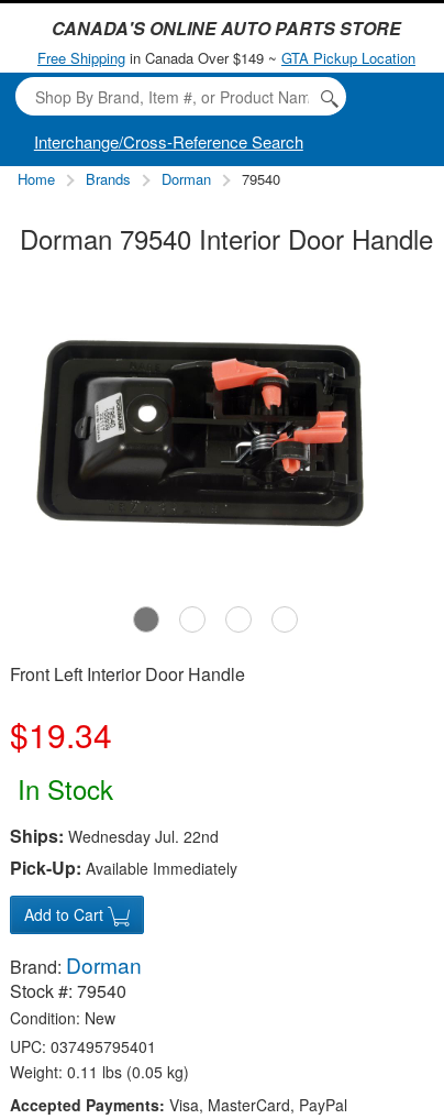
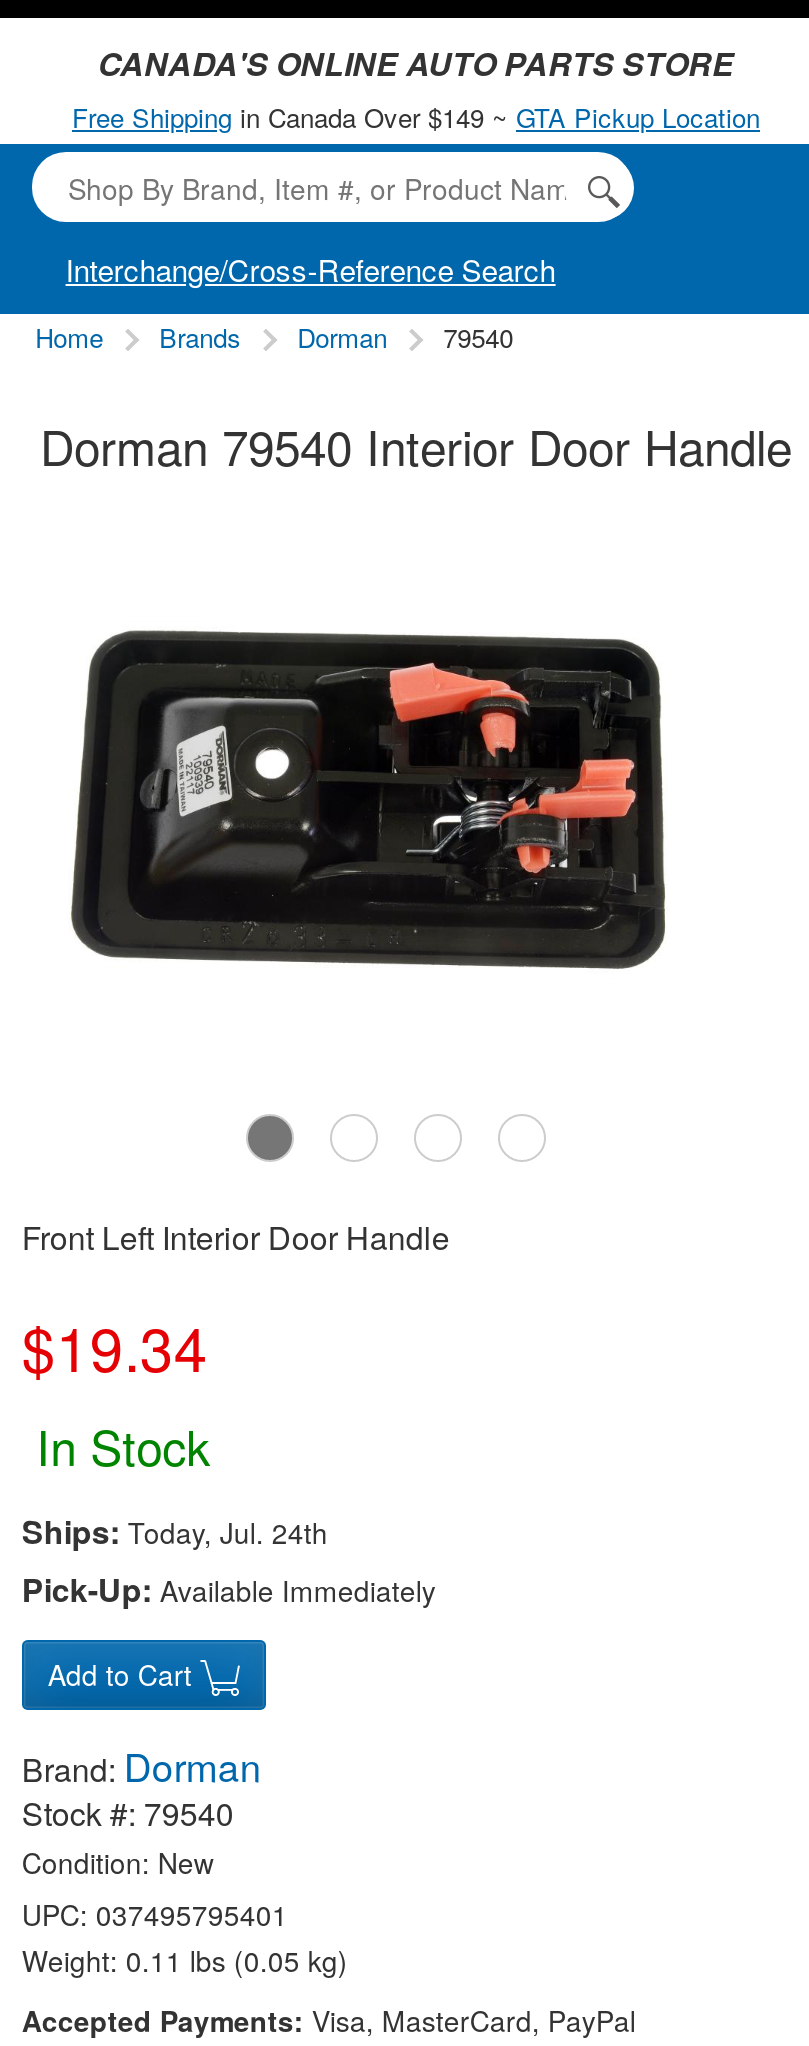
- Ships: Wednesday Jul. 22nd
+ Ships: Today, Jul. 24th
